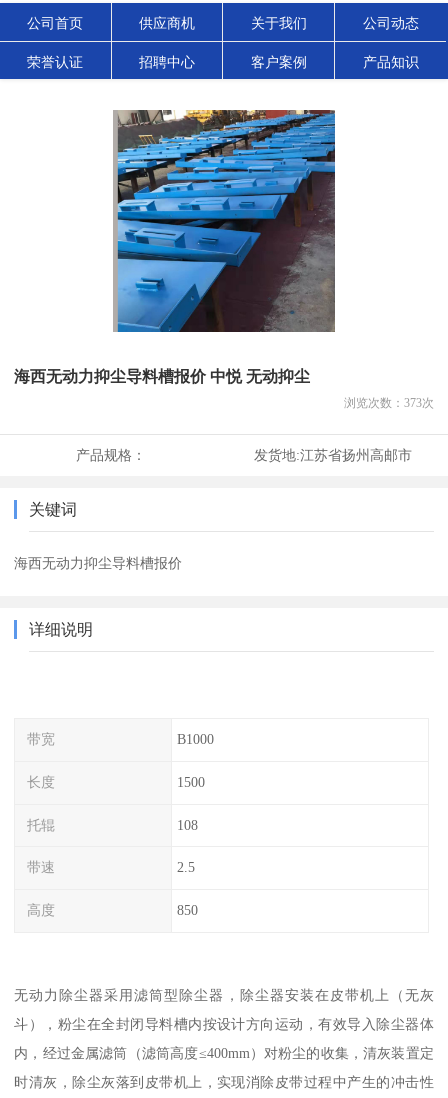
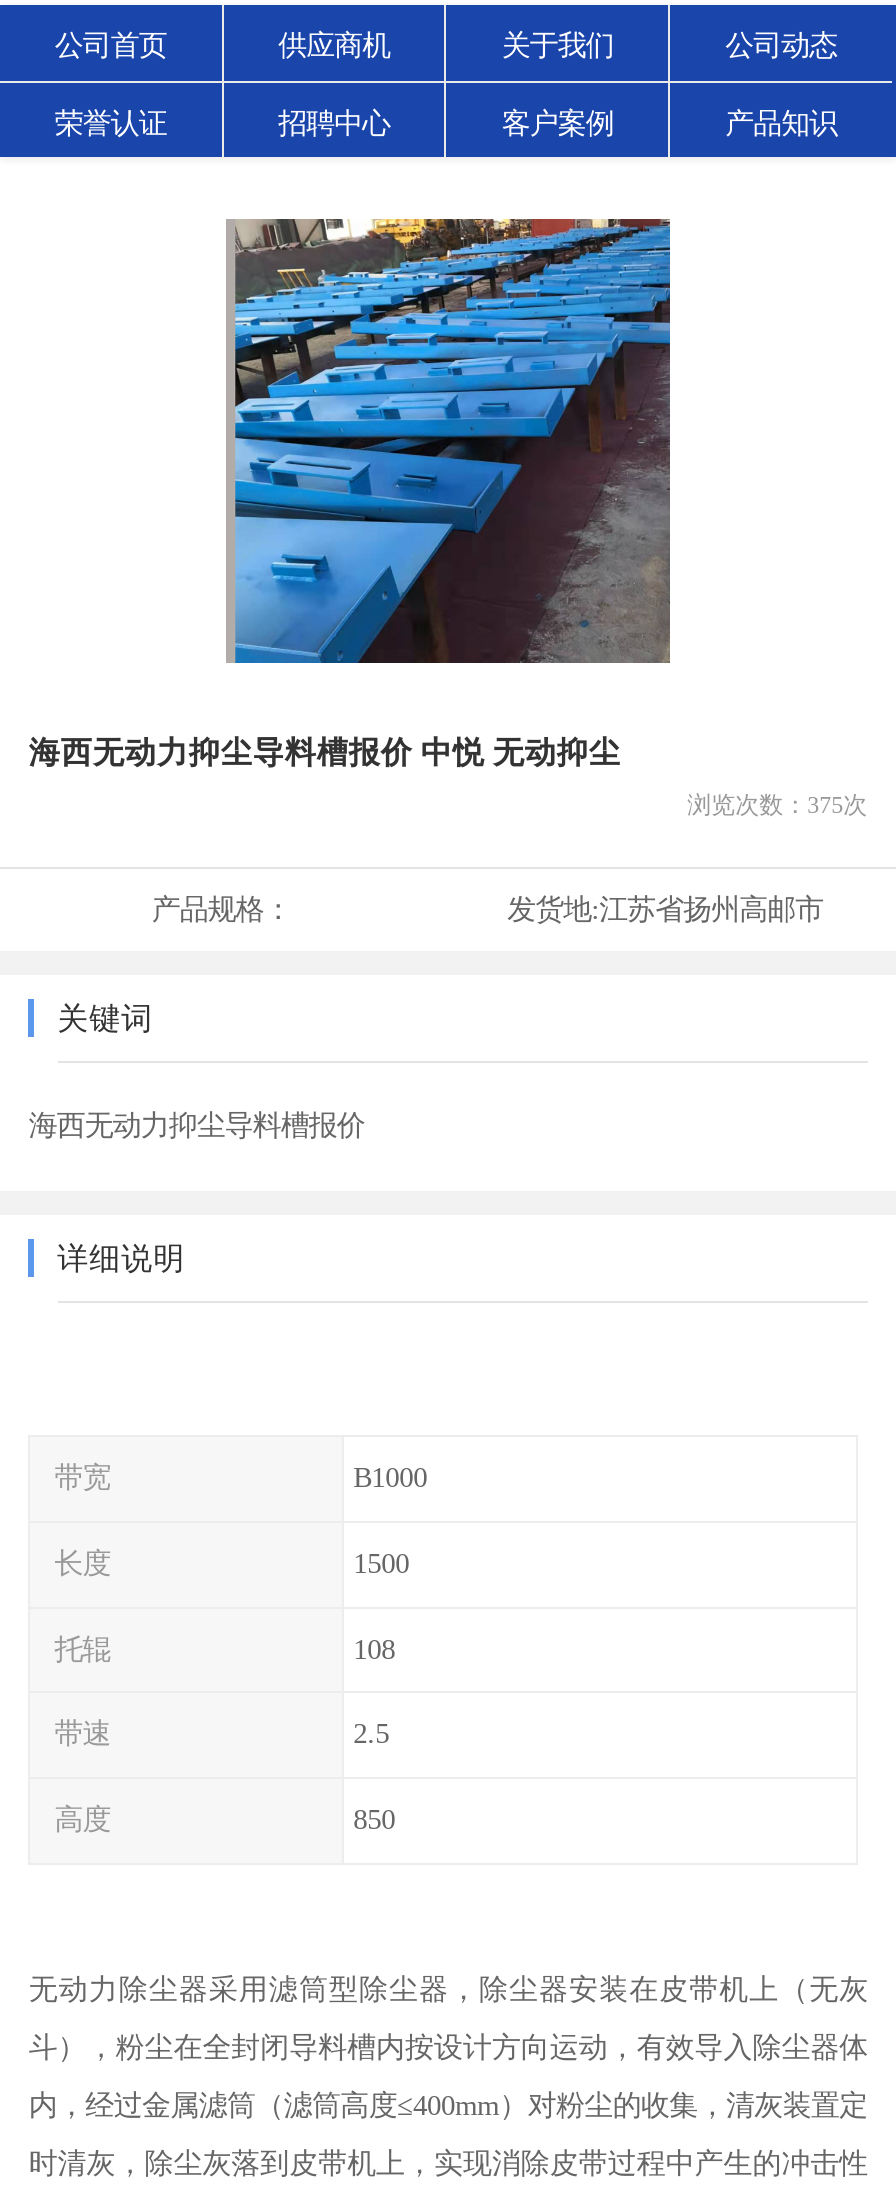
- 浏览次数：373次
+ 浏览次数：375次
